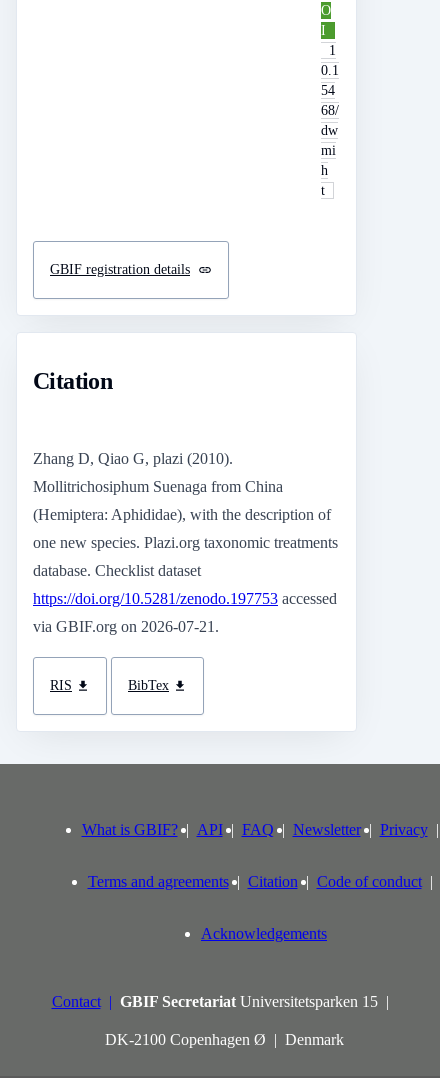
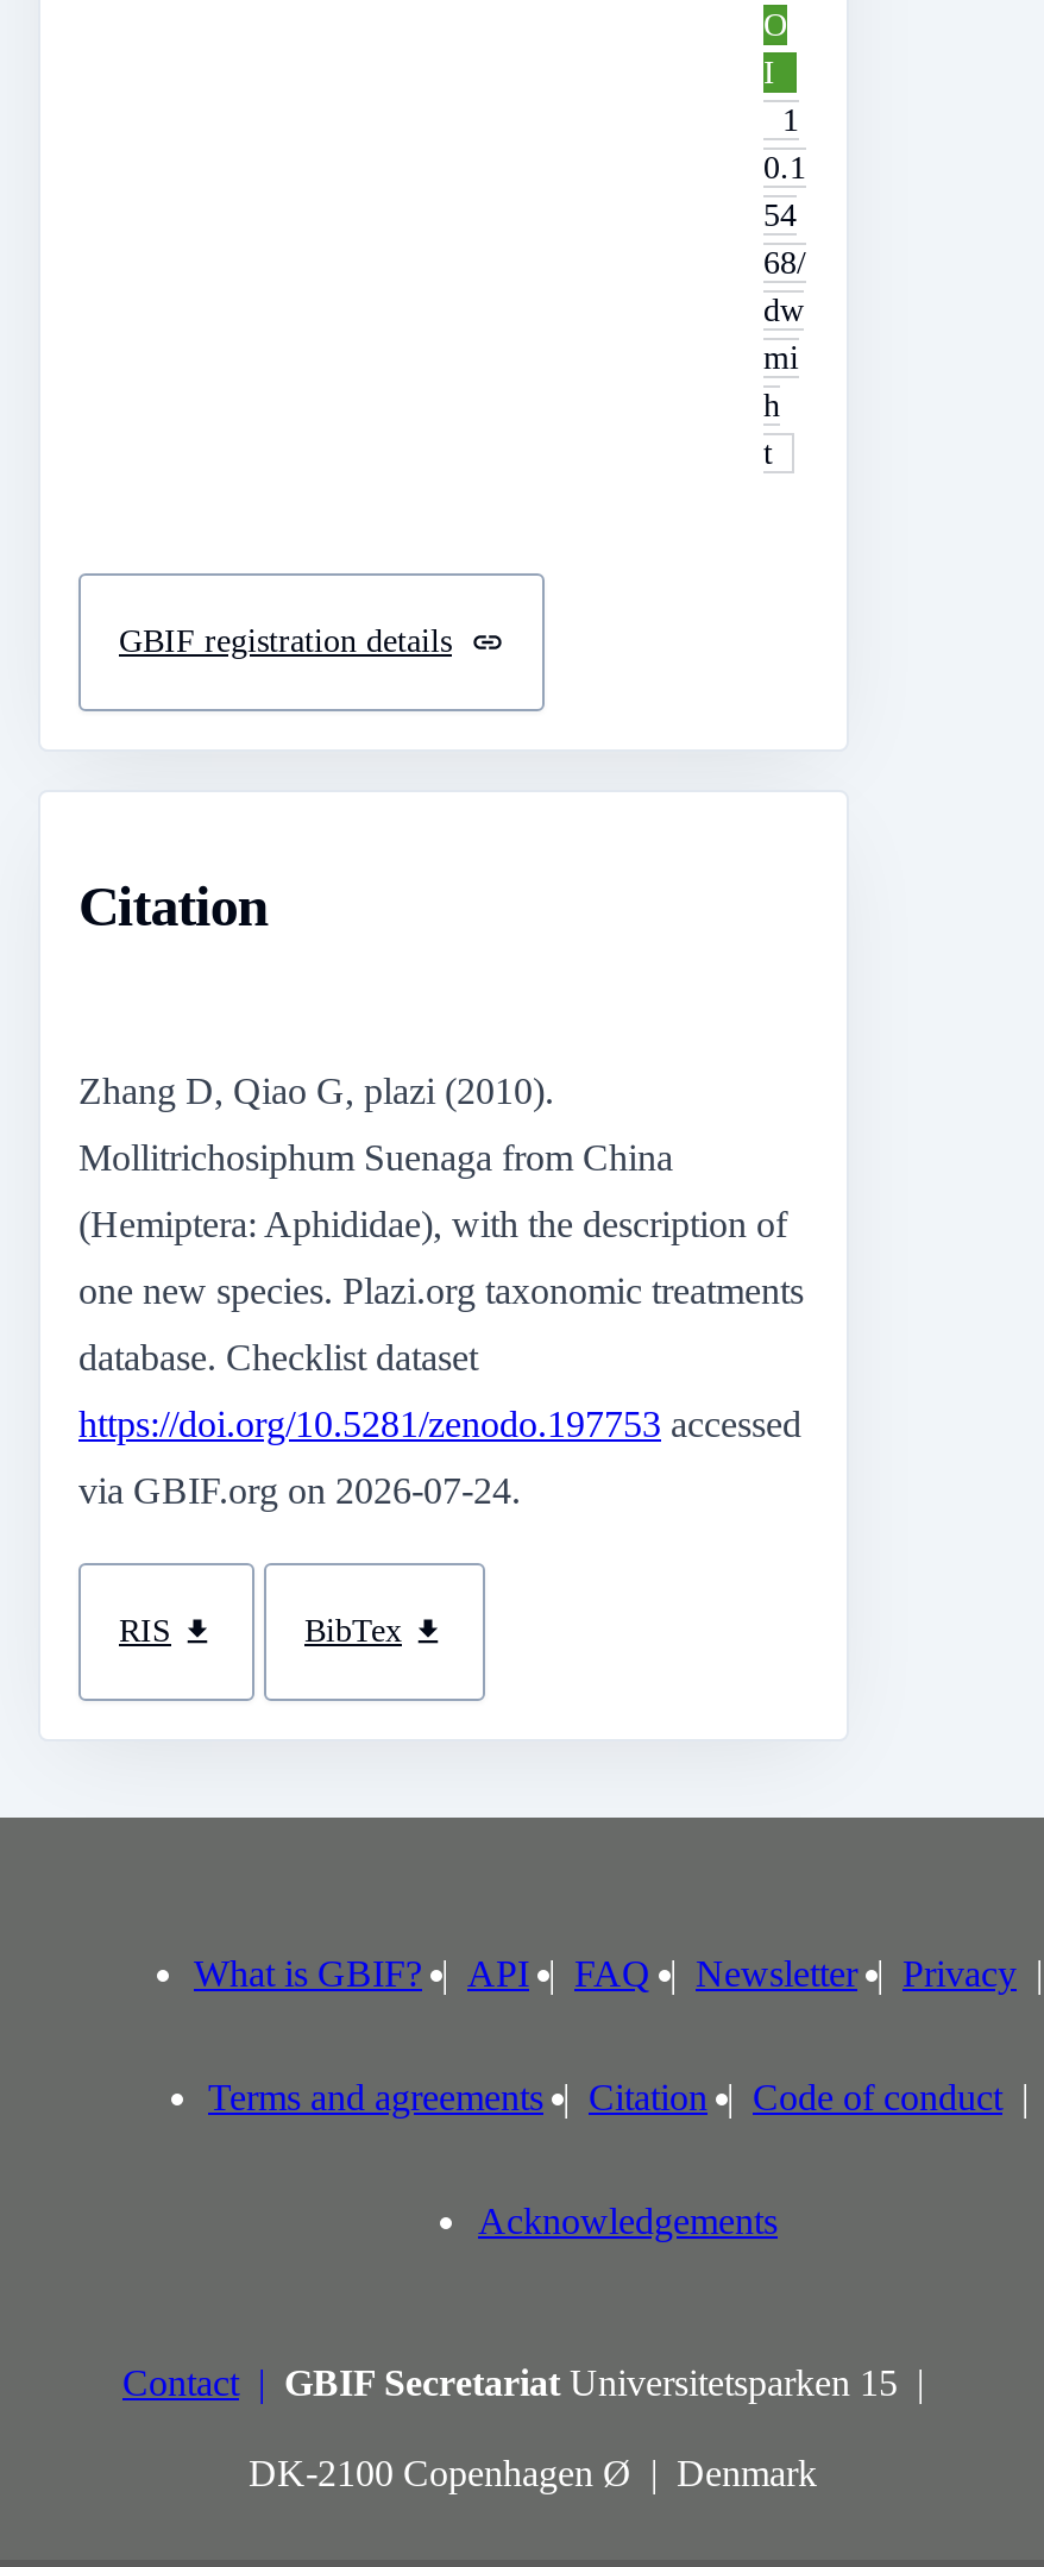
- via GBIF.org on 2026-07-21.
+ via GBIF.org on 2026-07-24.
